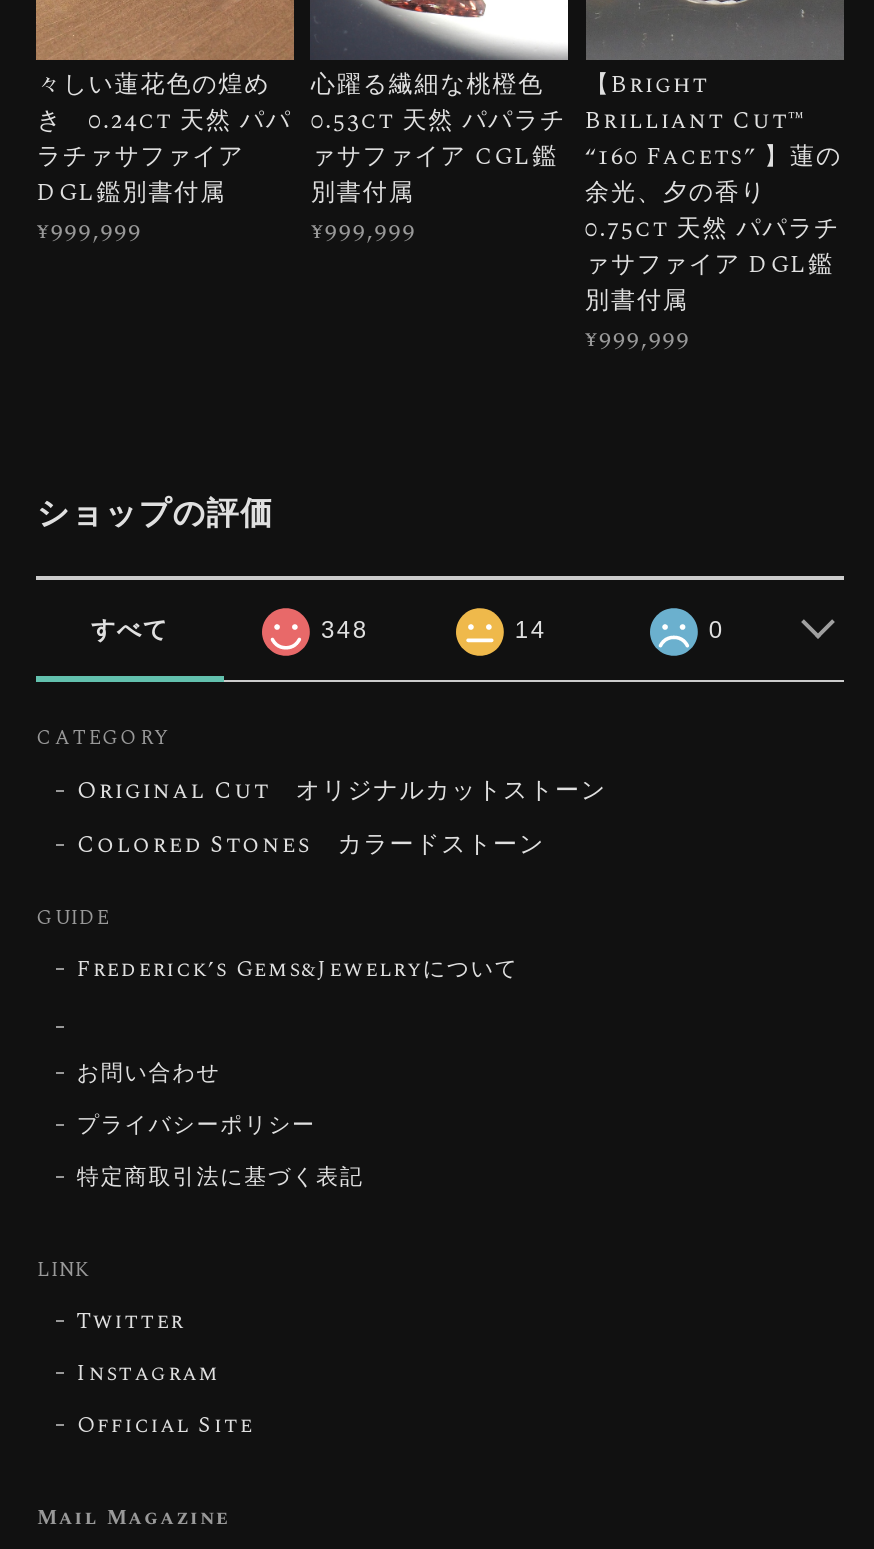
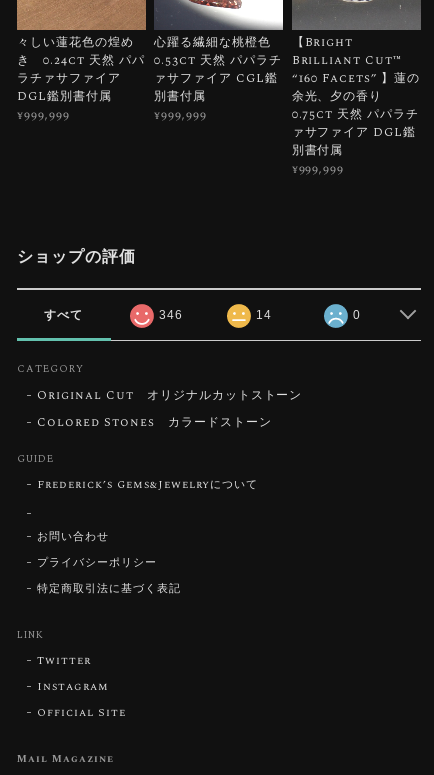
- 348
+ 346
